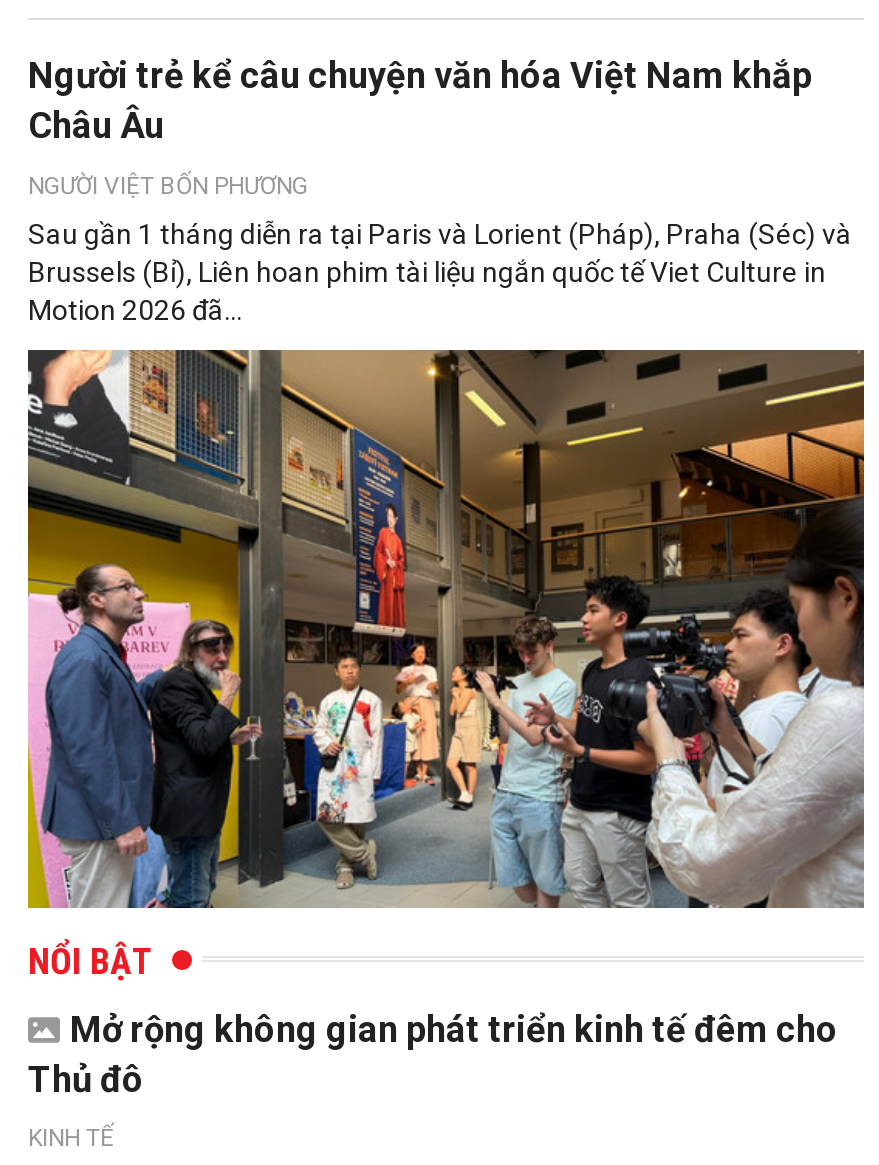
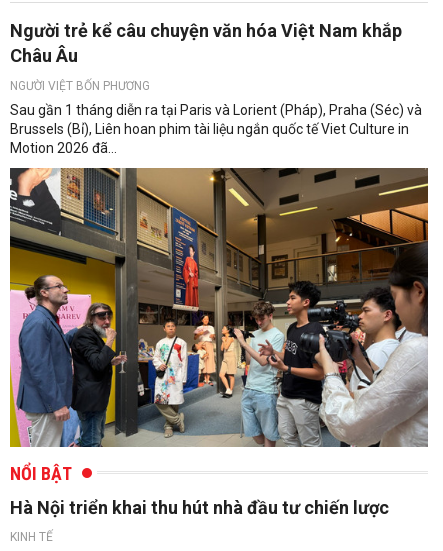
- Mở rộng không gian phát triển kinh tế đêm cho
- Thủ đô
+ Hà Nội triển khai thu hút nhà đầu tư chiến lược
